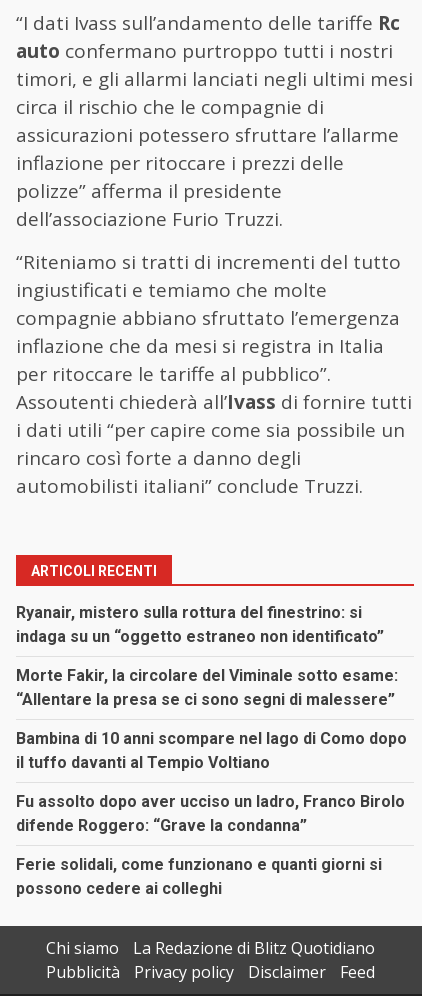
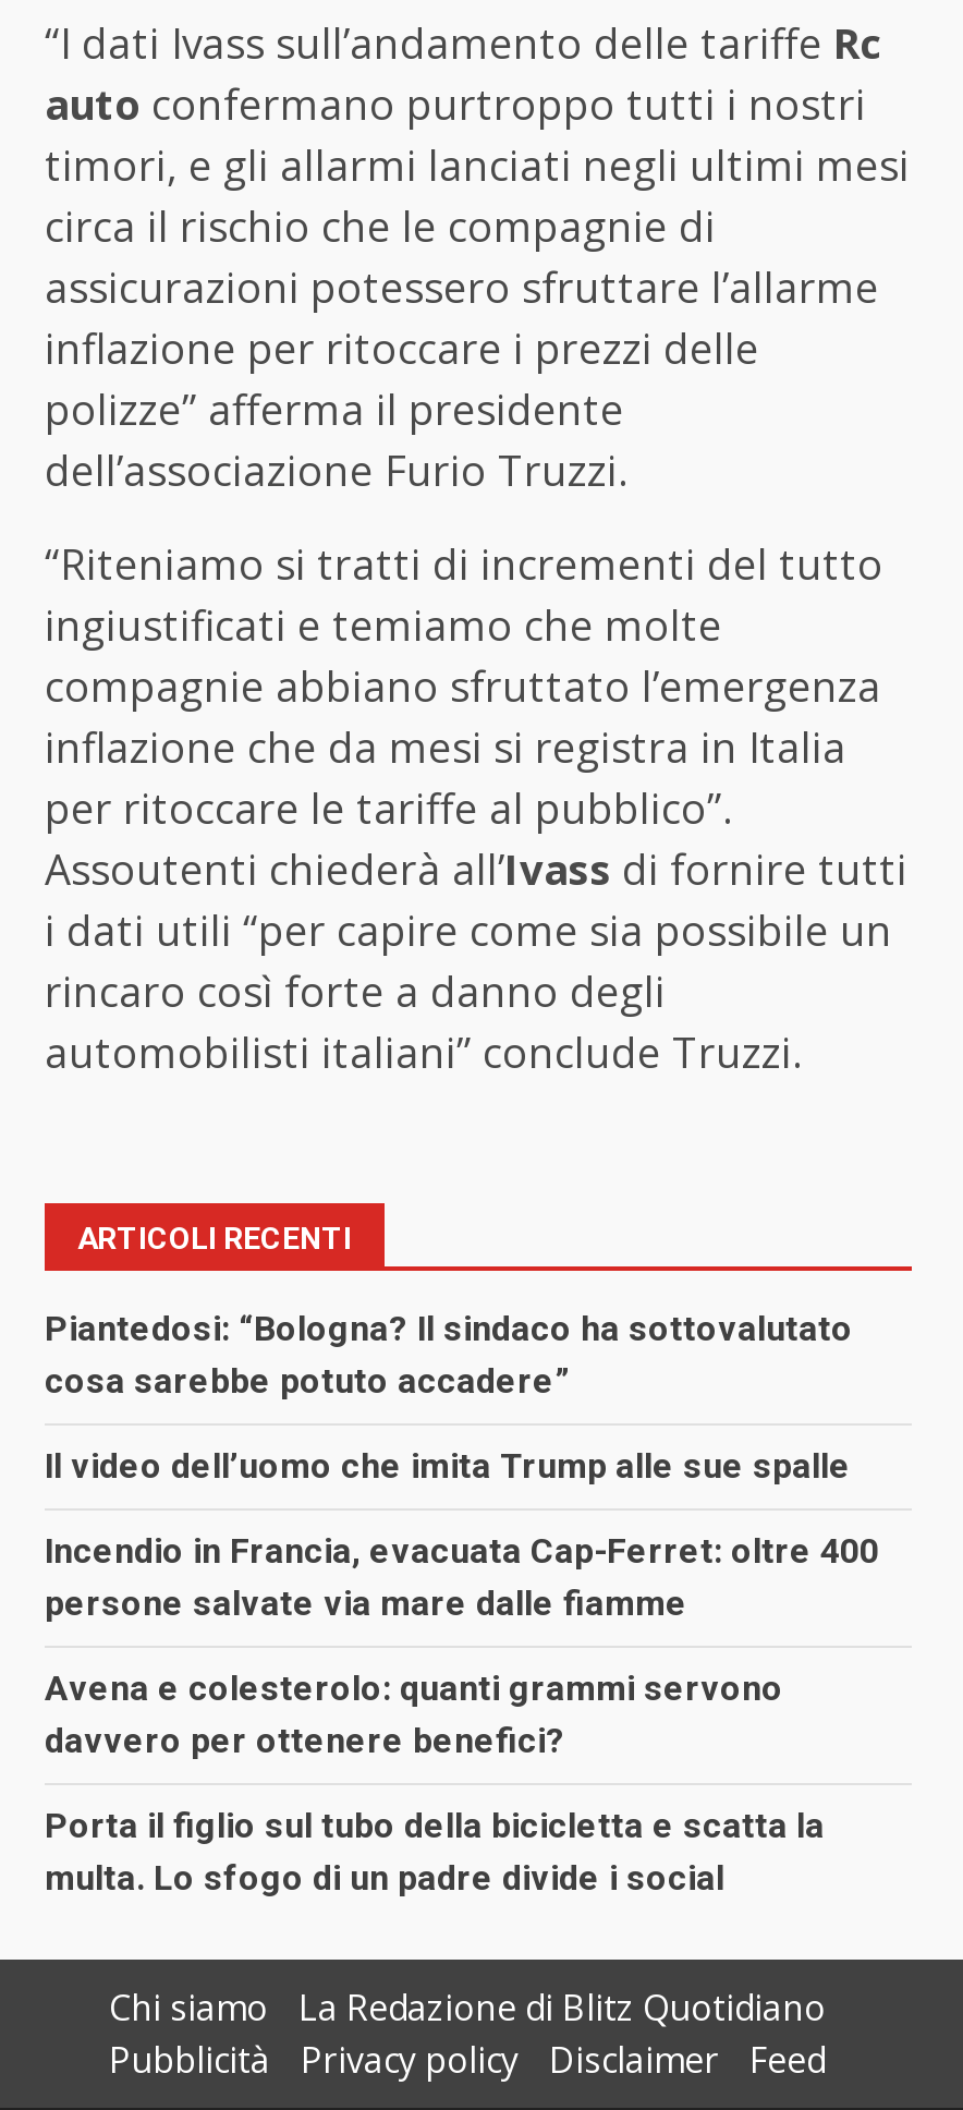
- Ryanair, mistero sulla rottura del finestrino: si
- indaga su un “oggetto estraneo non identificato”
+ Piantedosi: “Bologna? Il sindaco ha sottovalutato
+ cosa sarebbe potuto accadere”

- Morte Fakir, la circolare del Viminale sotto esame:
- “Allentare la presa se ci sono segni di malessere”
+ Il video dell’uomo che imita Trump alle sue spalle

- Bambina di 10 anni scompare nel lago di Como dopo
- il tuffo davanti al Tempio Voltiano
+ Incendio in Francia, evacuata Cap-Ferret: oltre 400
+ persone salvate via mare dalle fiamme

- Fu assolto dopo aver ucciso un ladro, Franco Birolo
- difende Roggero: “Grave la condanna”
+ Avena e colesterolo: quanti grammi servono
+ davvero per ottenere benefici?

- Ferie solidali, come funzionano e quanti giorni si
- possono cedere ai colleghi
+ Porta il figlio sul tubo della bicicletta e scatta la
+ multa. Lo sfogo di un padre divide i social
